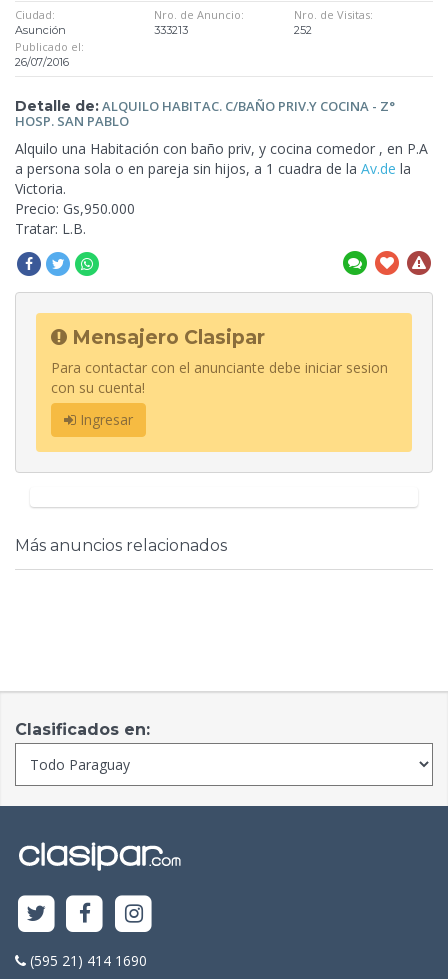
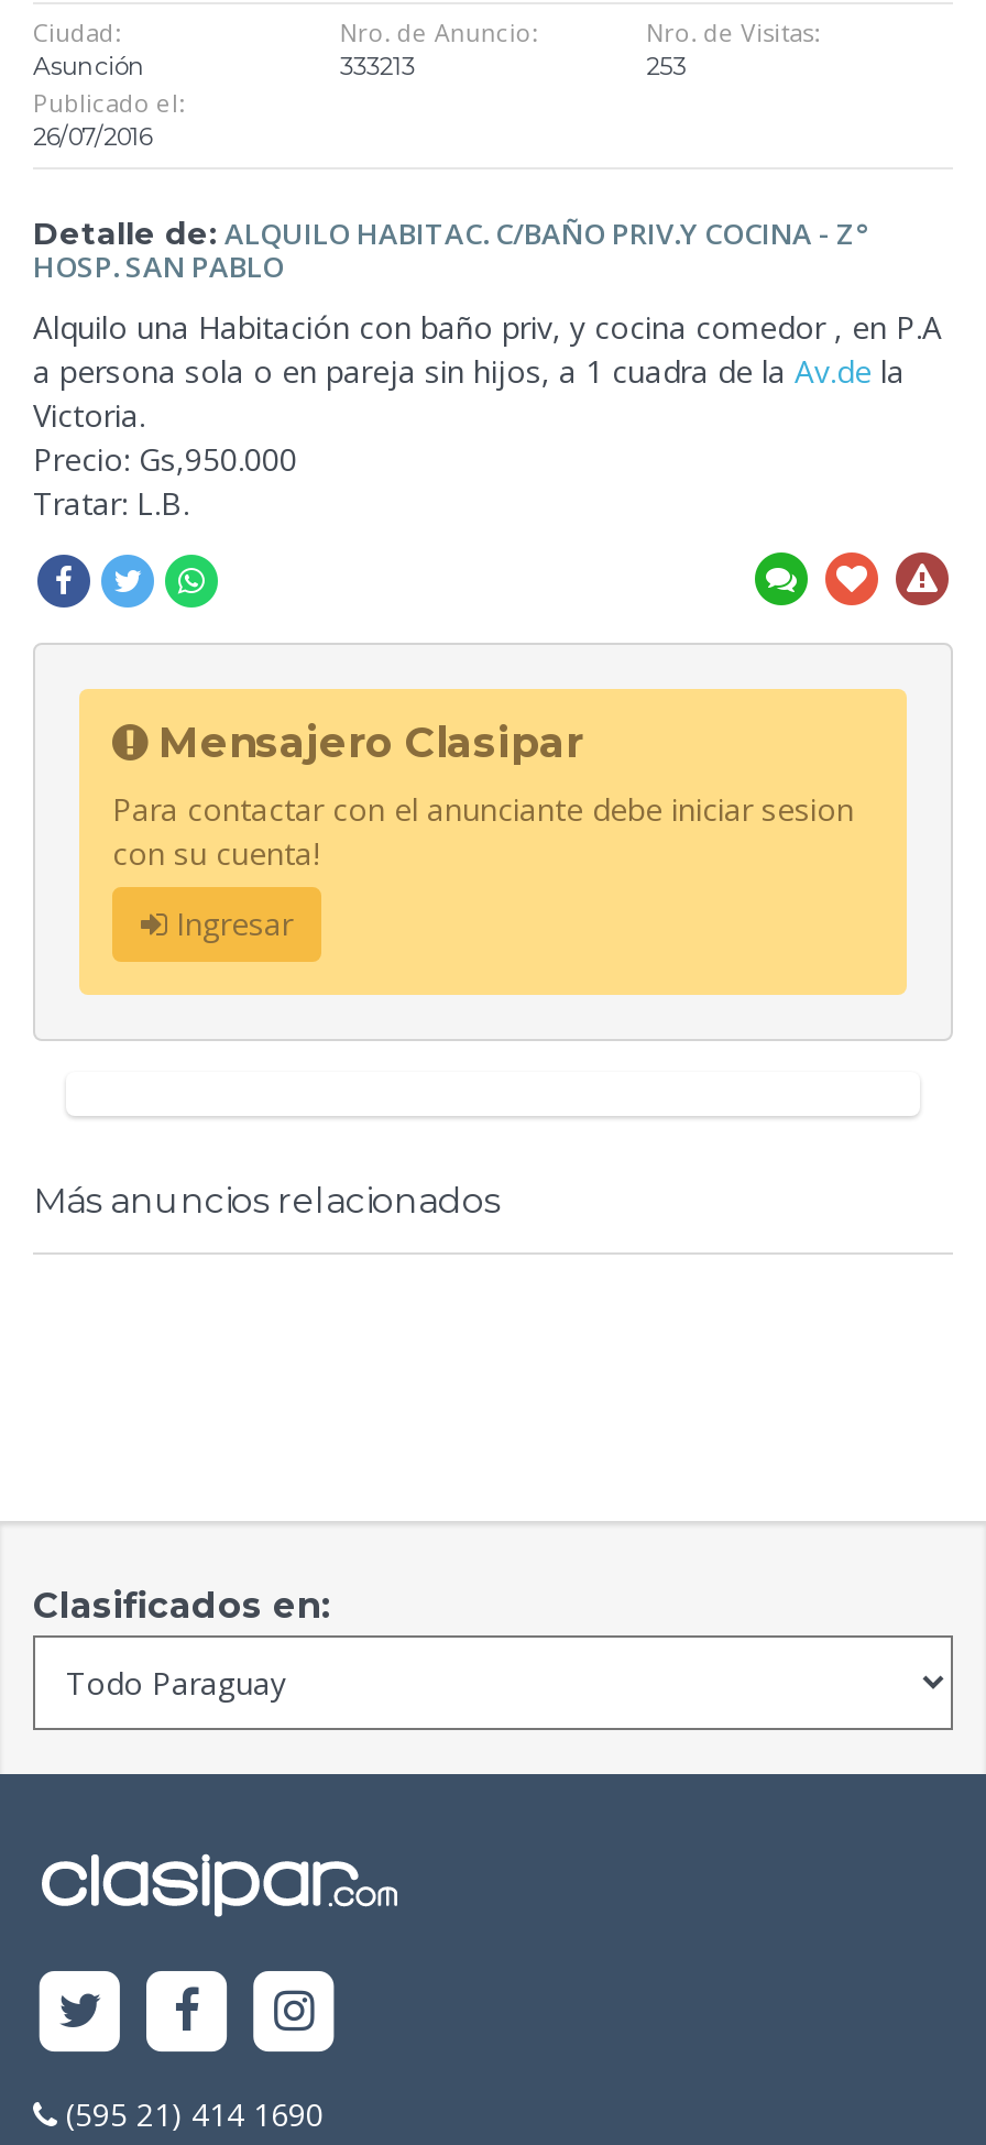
- 252
+ 253
